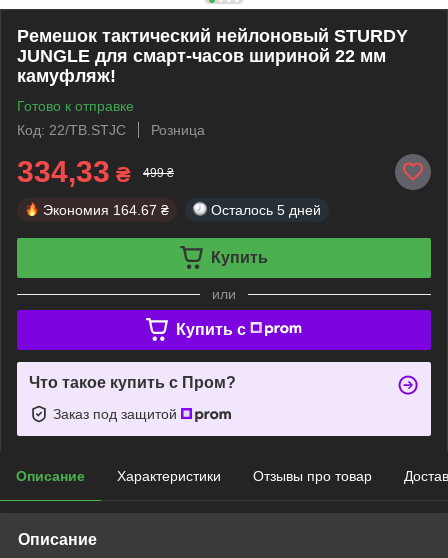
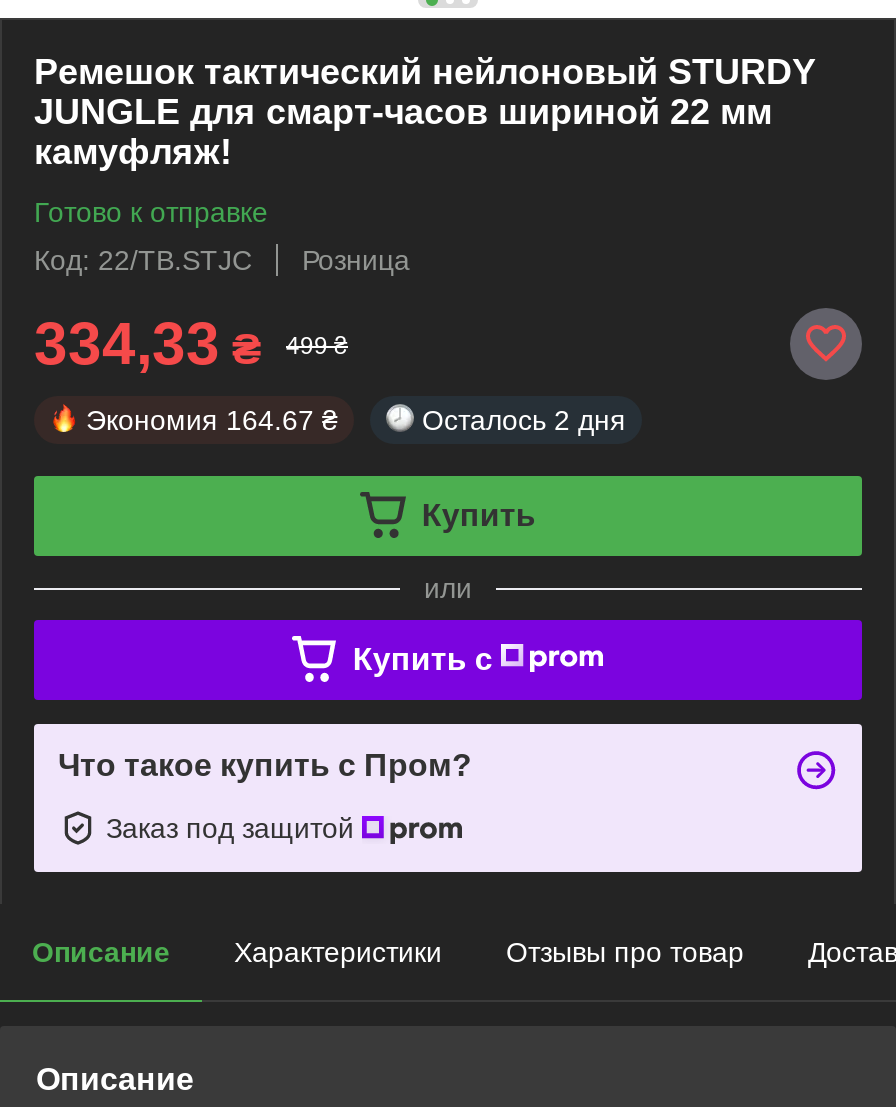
- Осталось 5 дней
+ Осталось 2 дня
